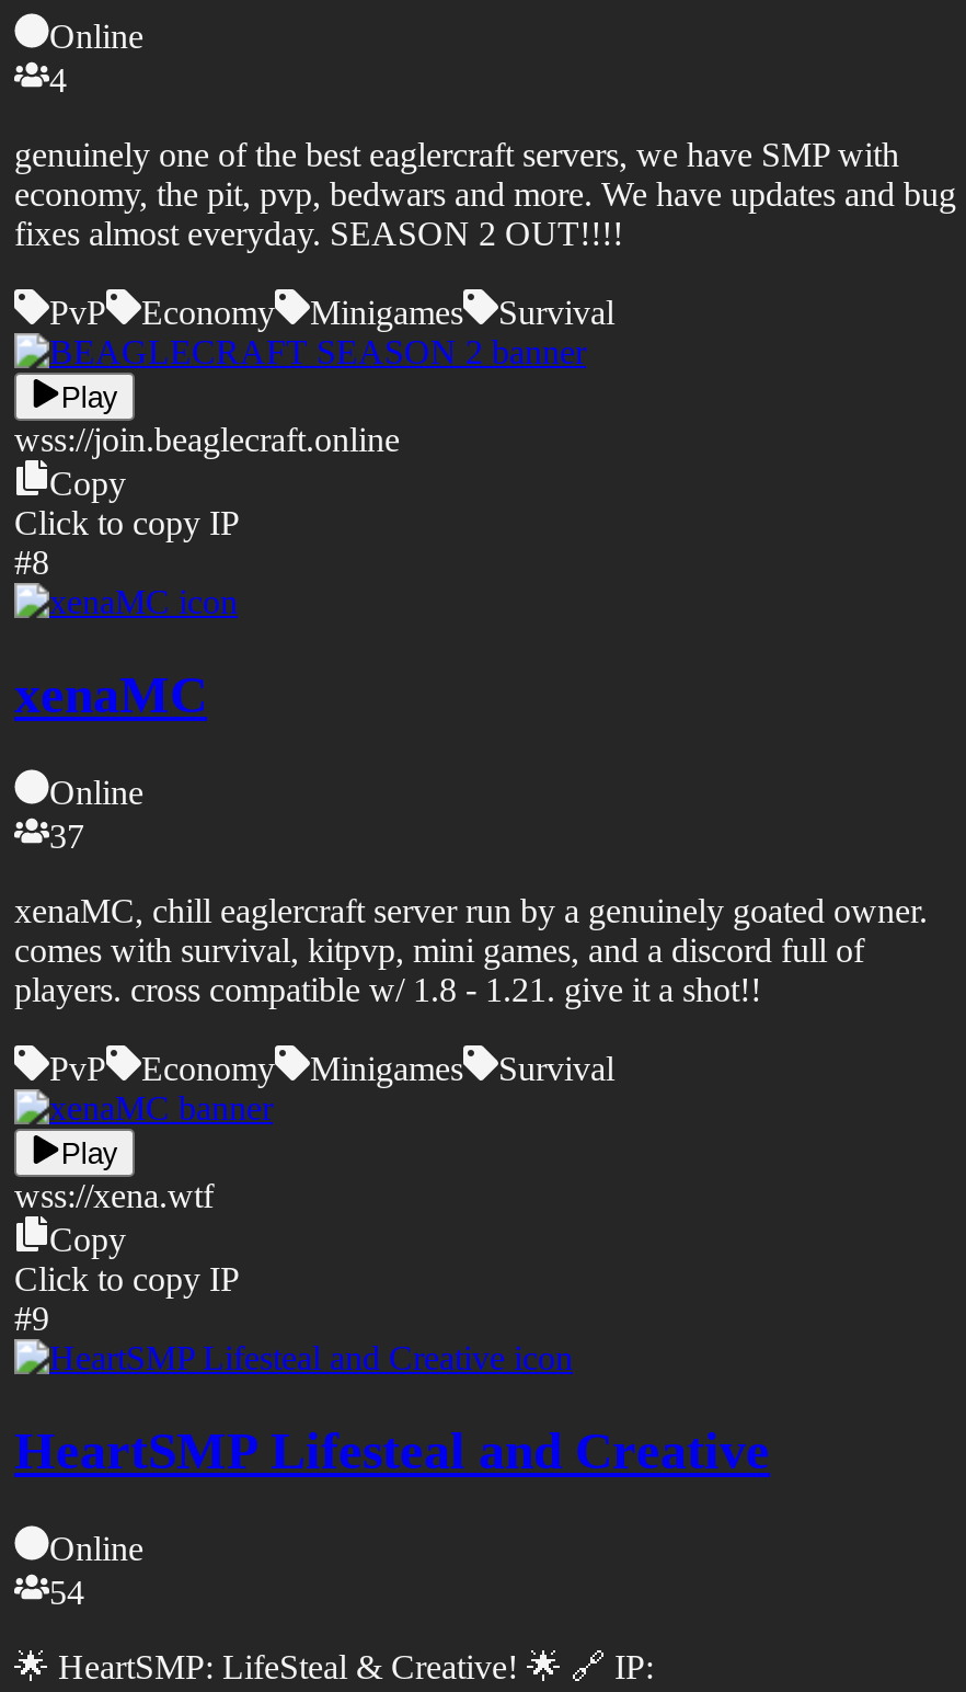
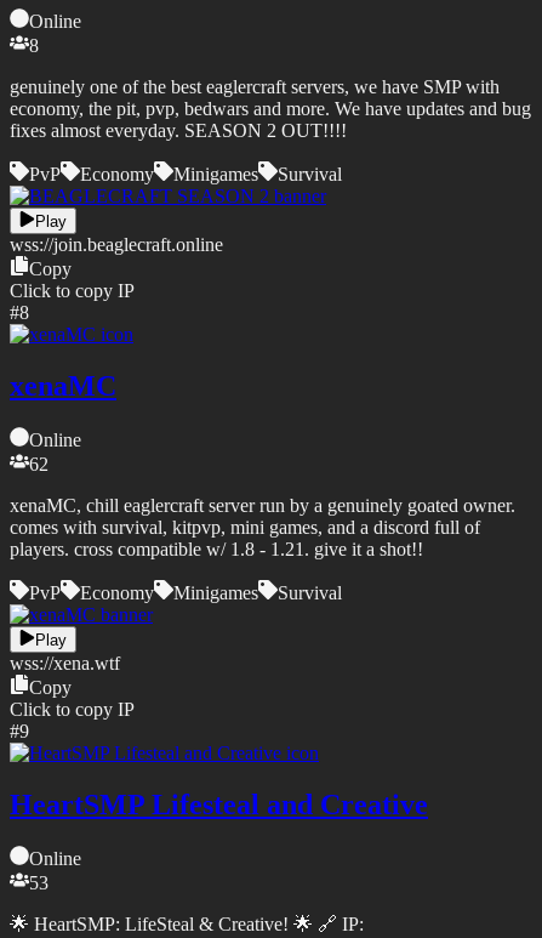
- 4
+ 8

- 37
+ 62

- 54
+ 53
